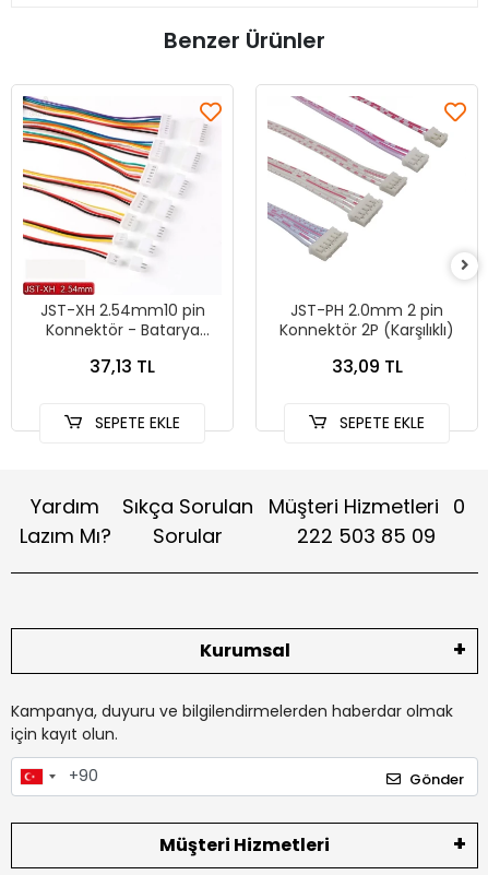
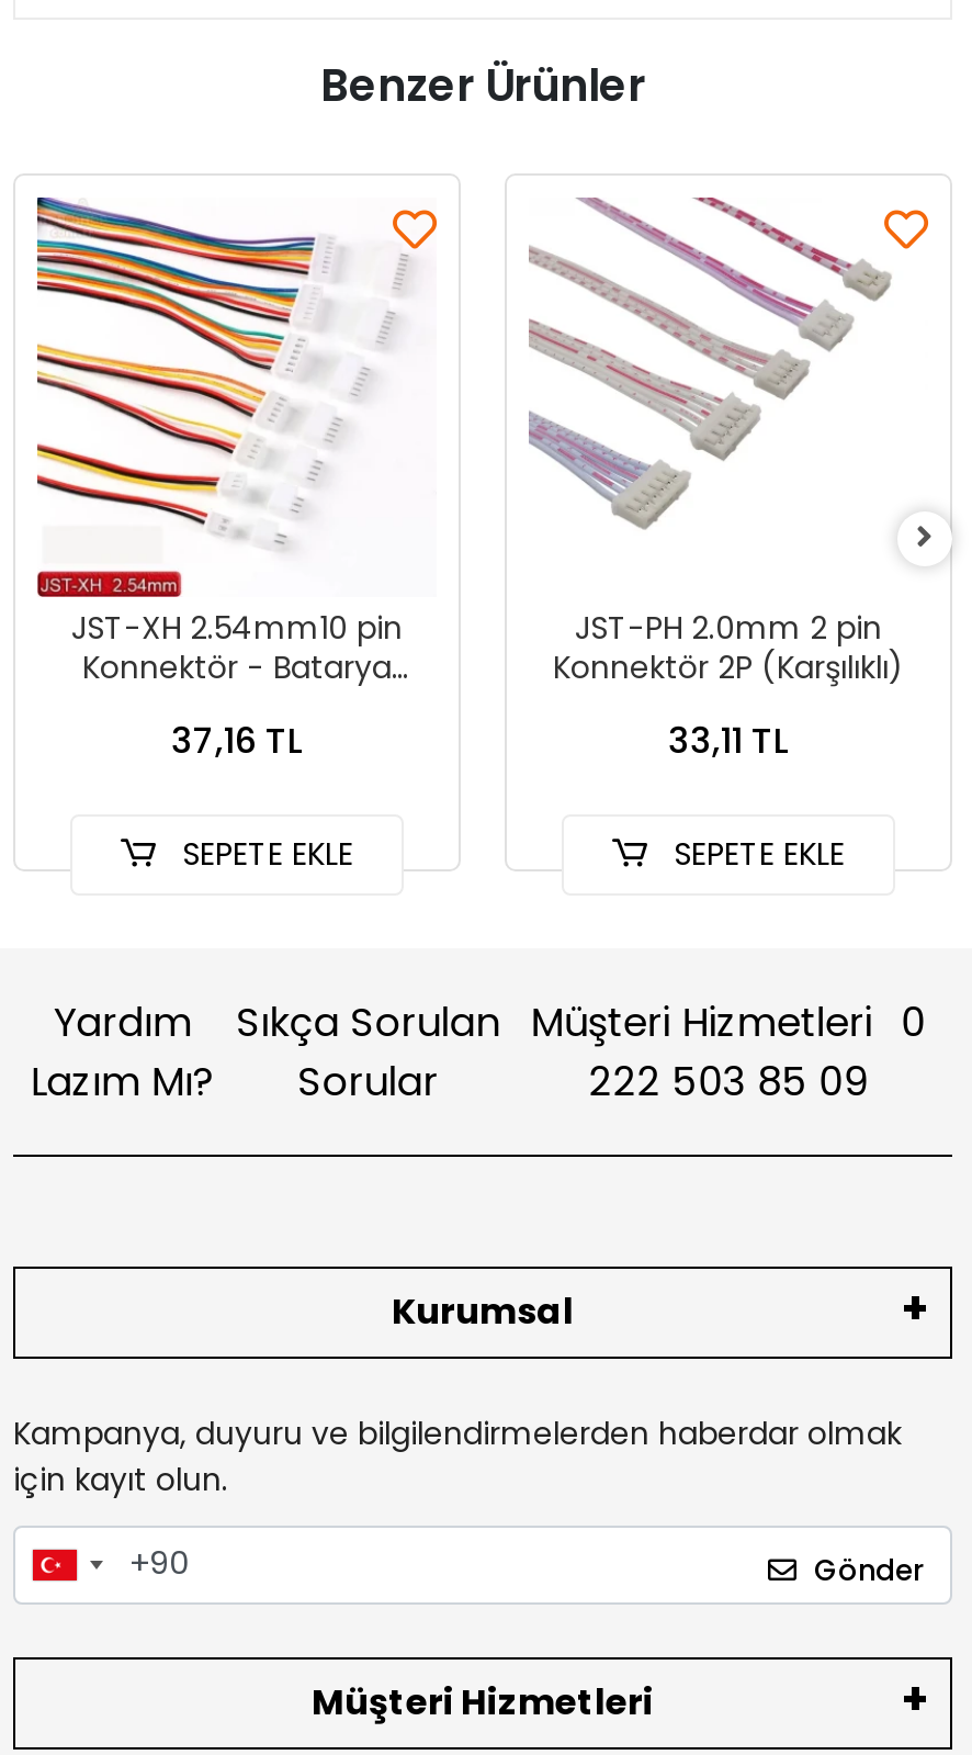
- 37,13 TL
+ 37,16 TL

- 33,09 TL
+ 33,11 TL
